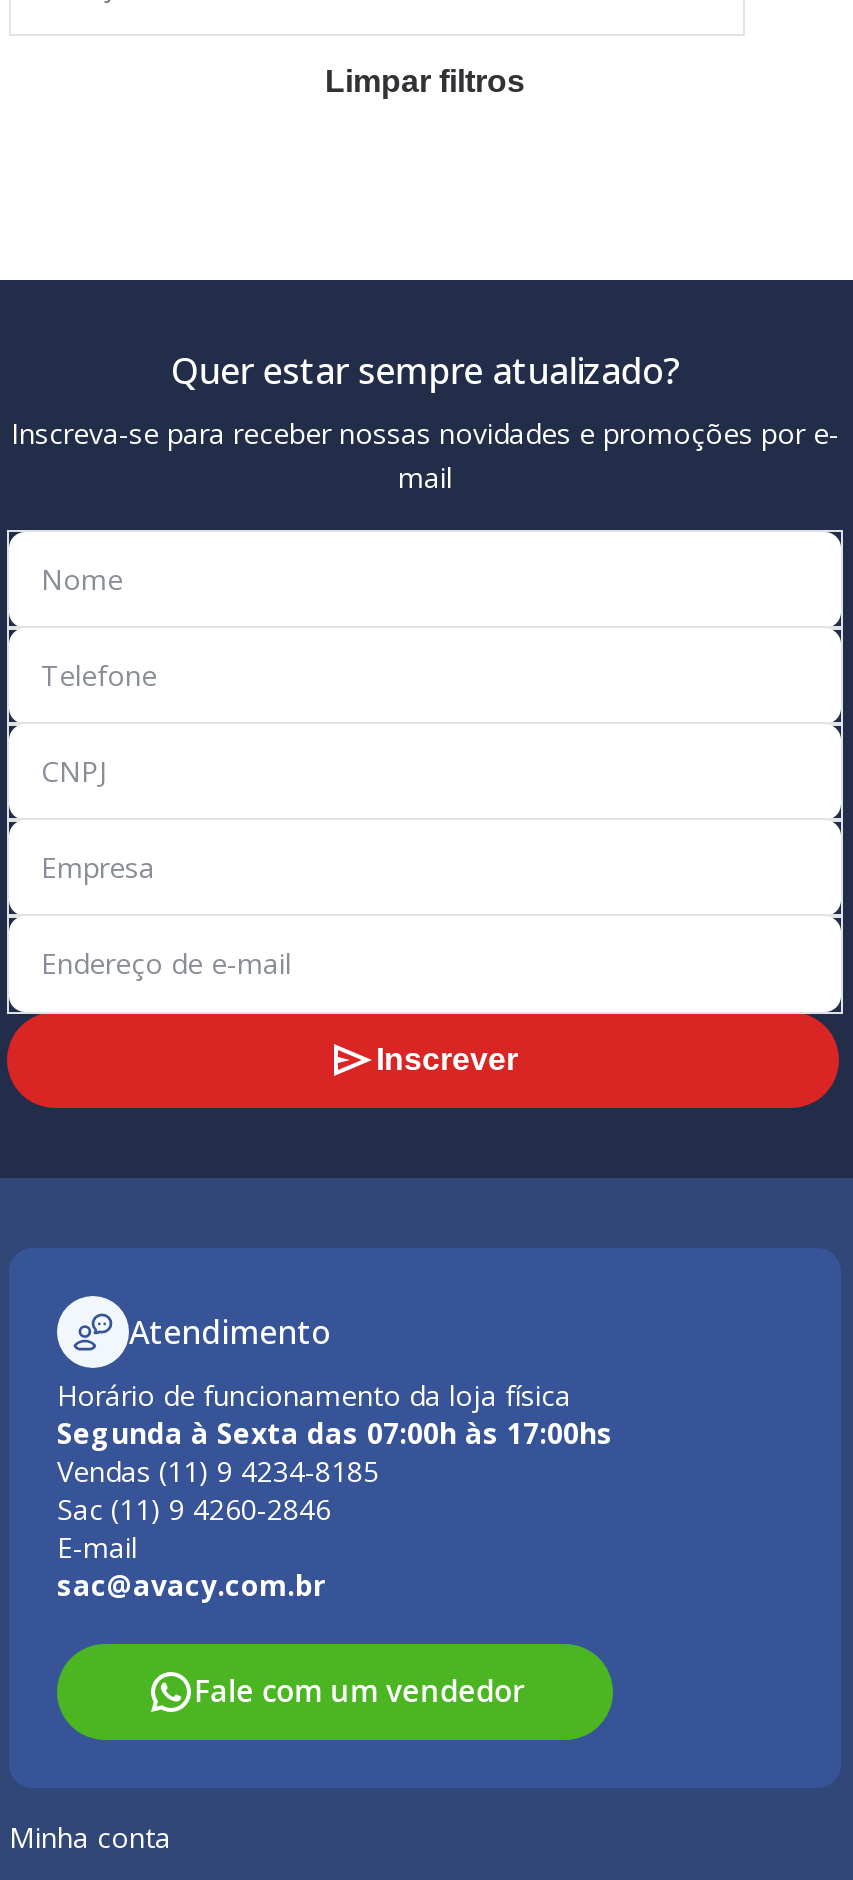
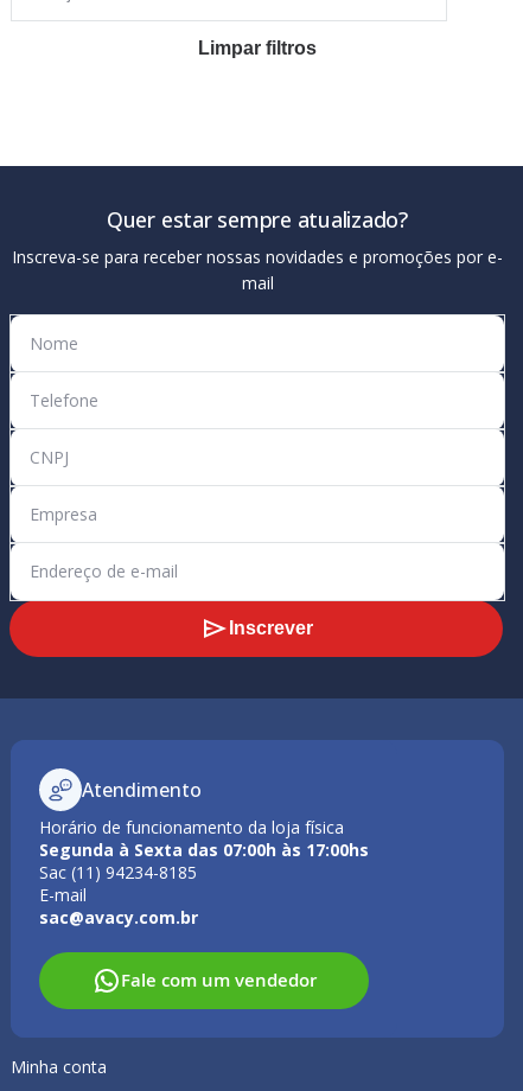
- Vendas (11) 9 4234-8185
- Sac (11) 9 4260-2846
+ Sac (11) 94234-8185
